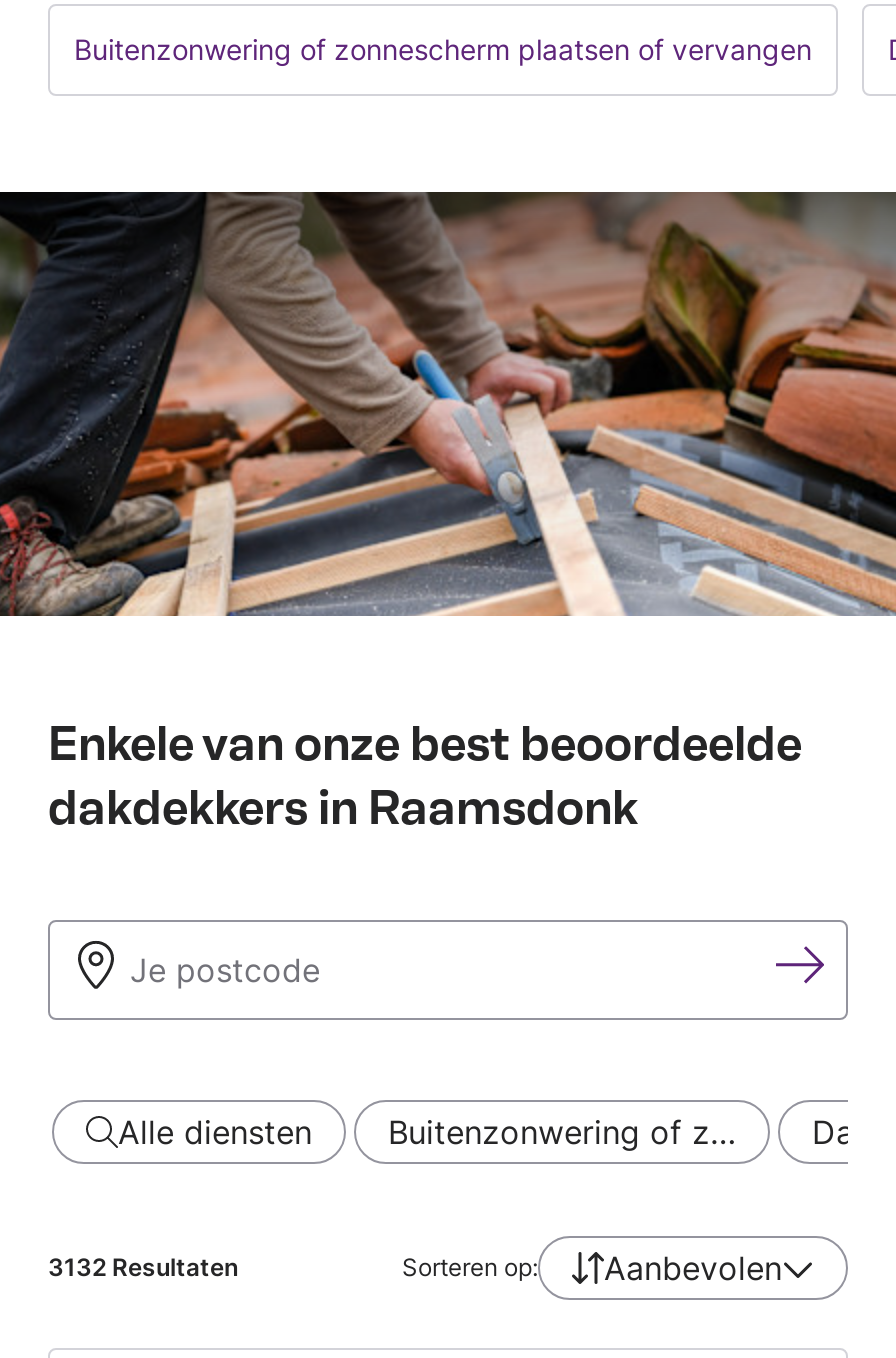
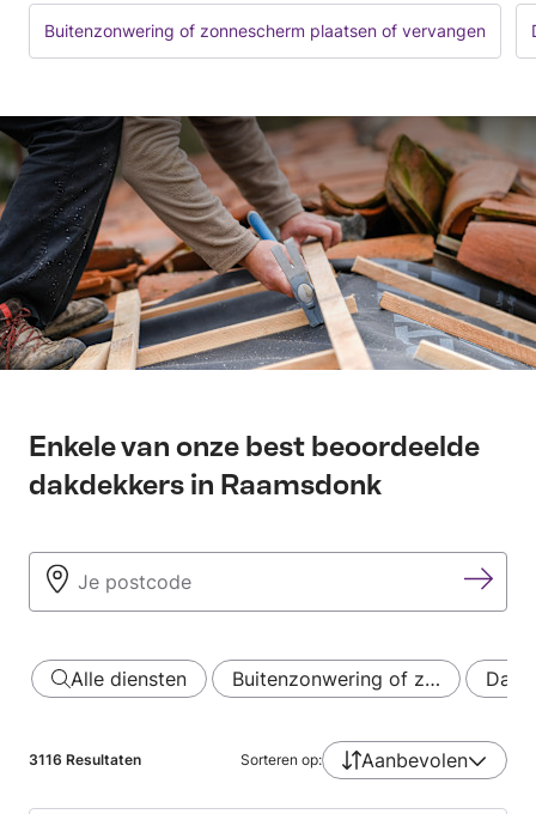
- 3132 Resultaten
+ 3116 Resultaten
